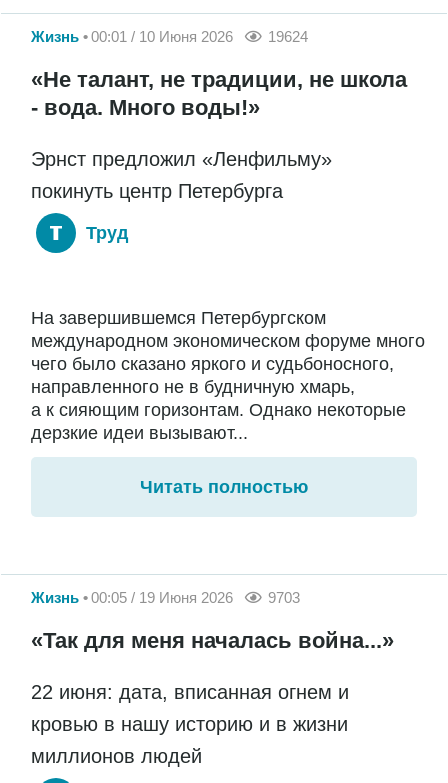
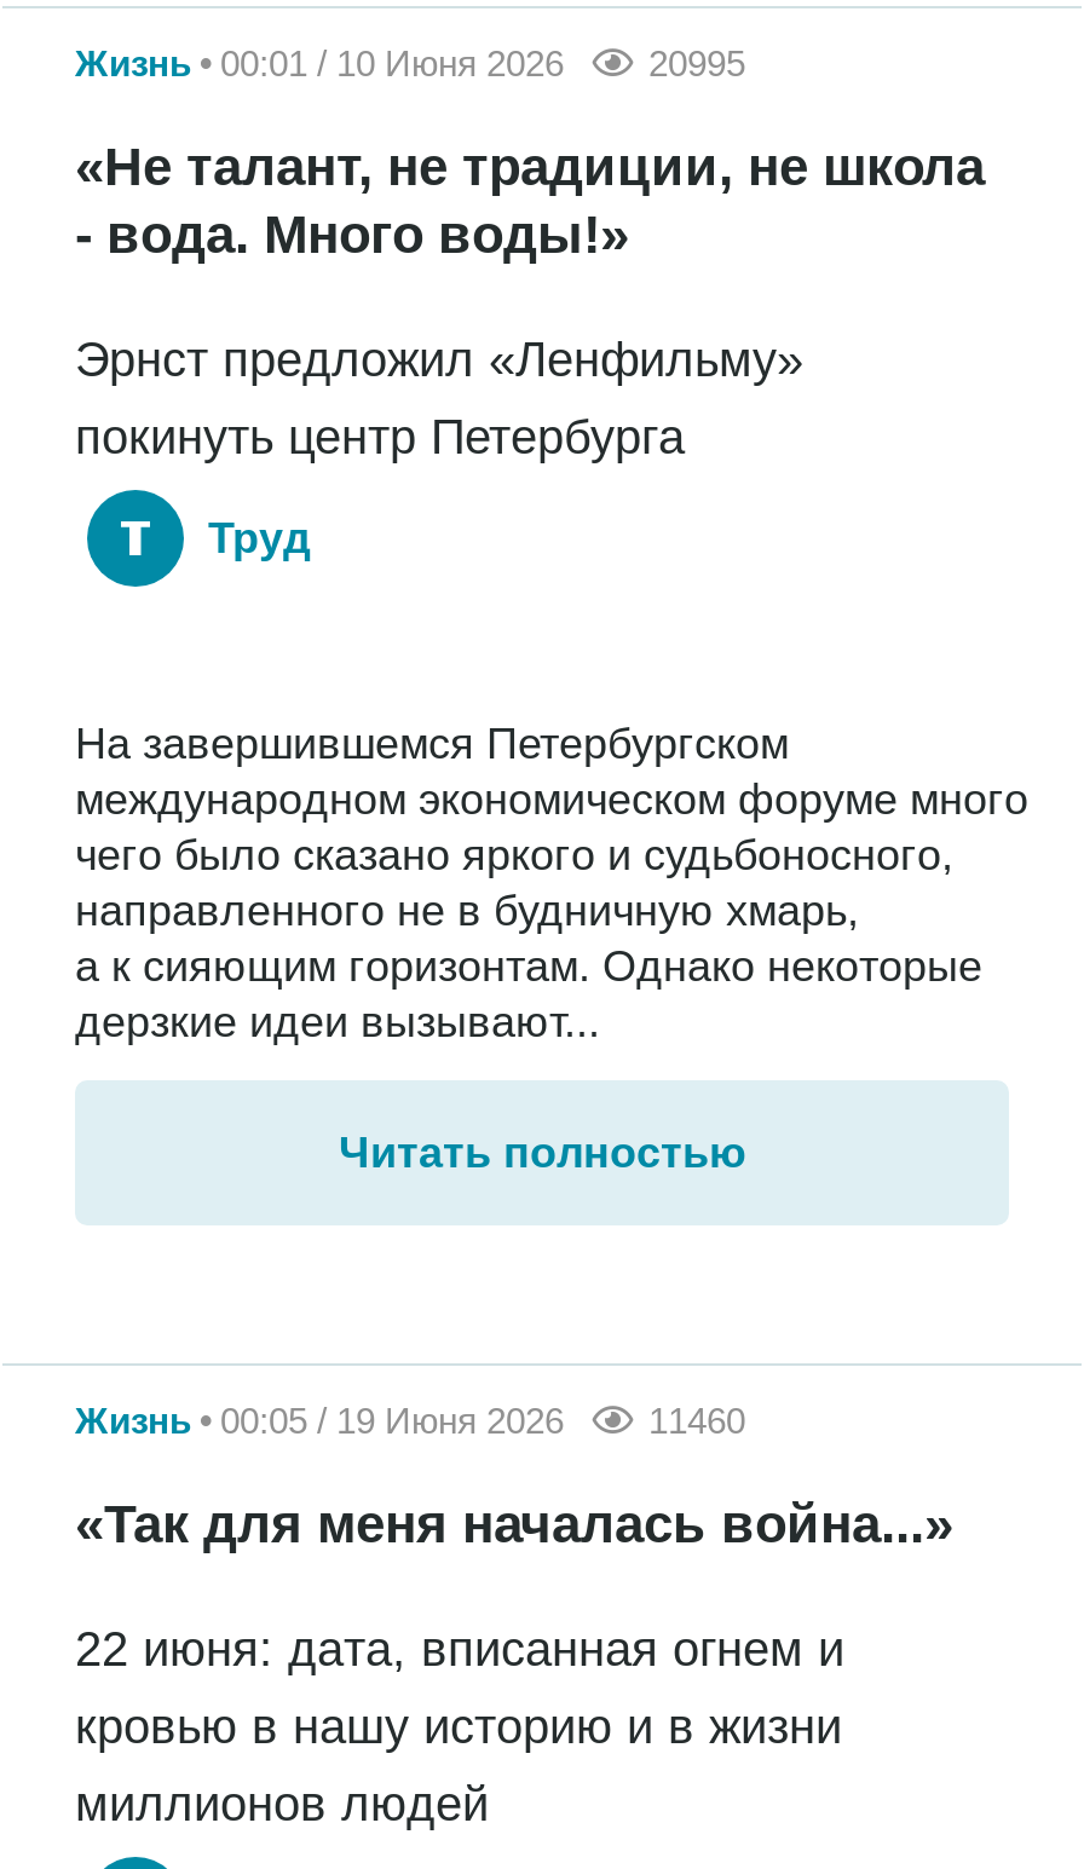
- 19624
+ 20995

- 9703
+ 11460
